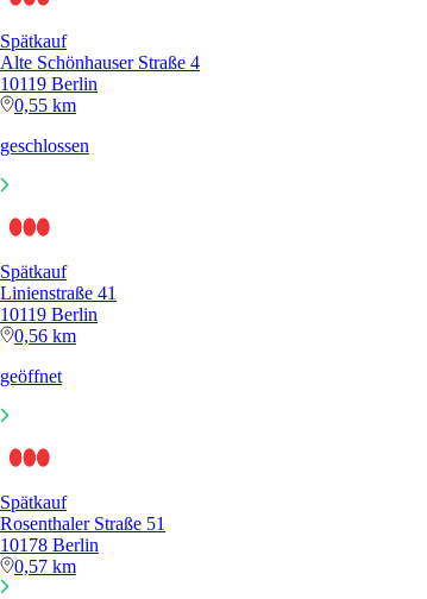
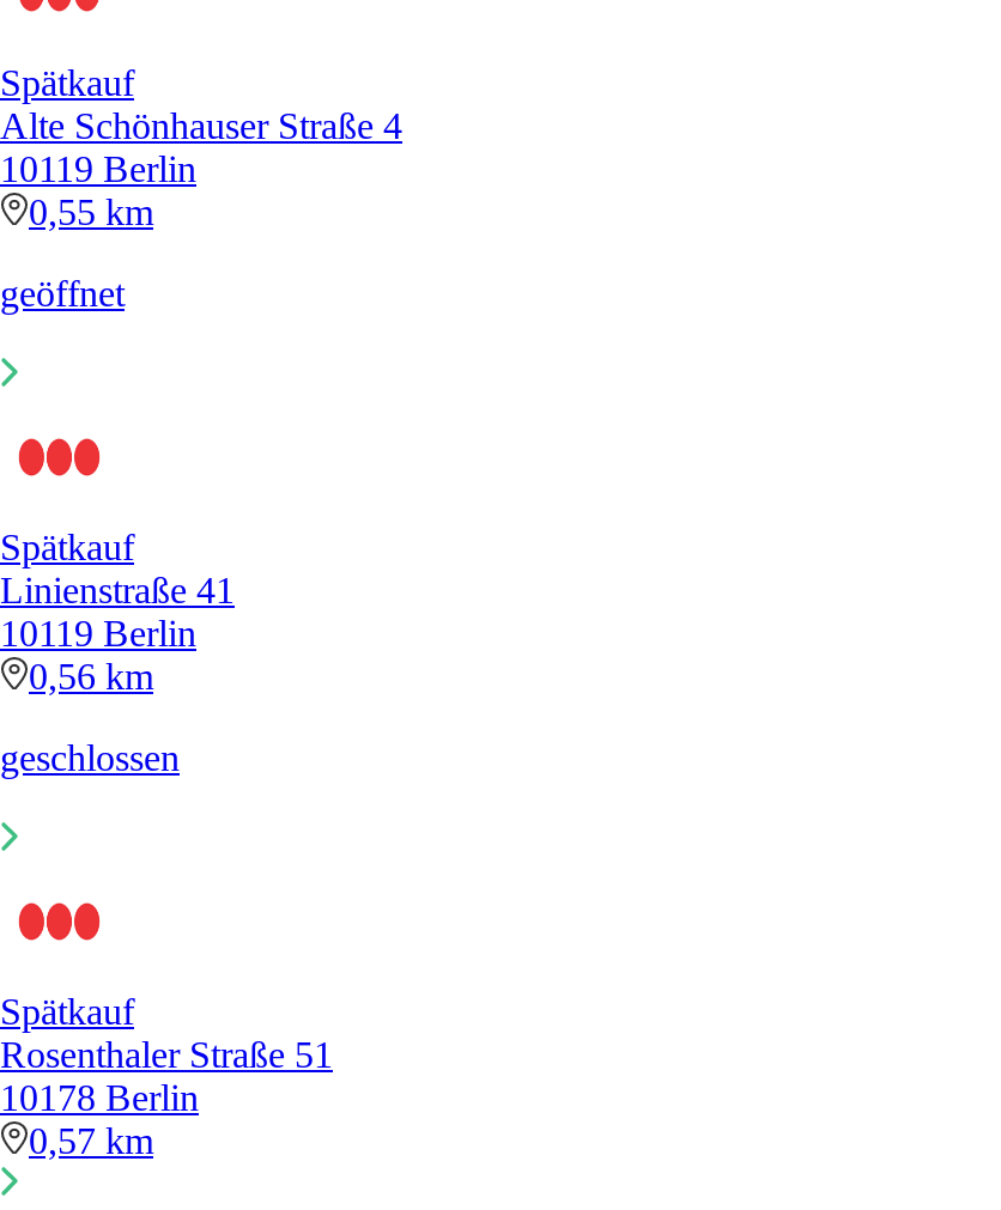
moved down: geschlossen

moved up: geöffnet
